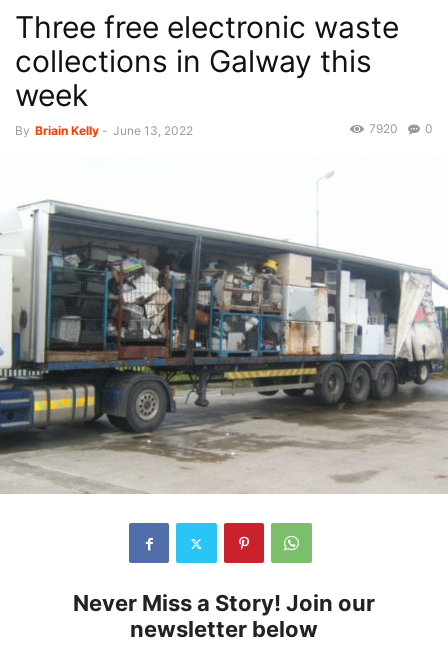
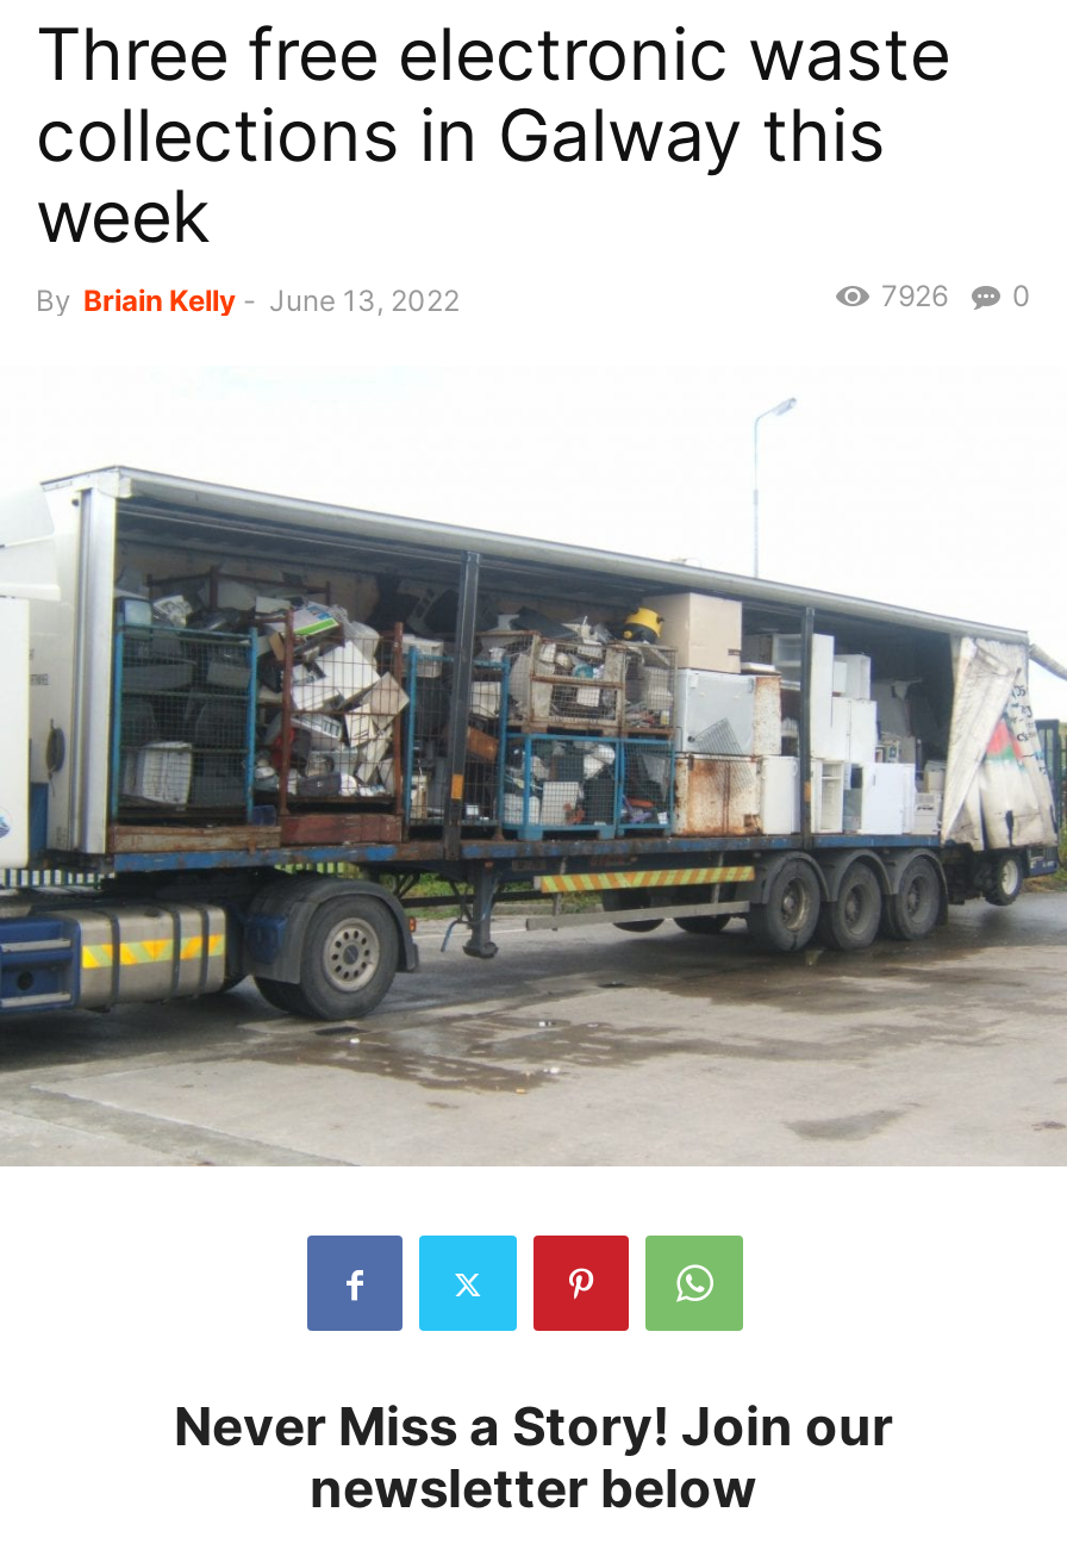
- 7920 0
+ 7926 0
